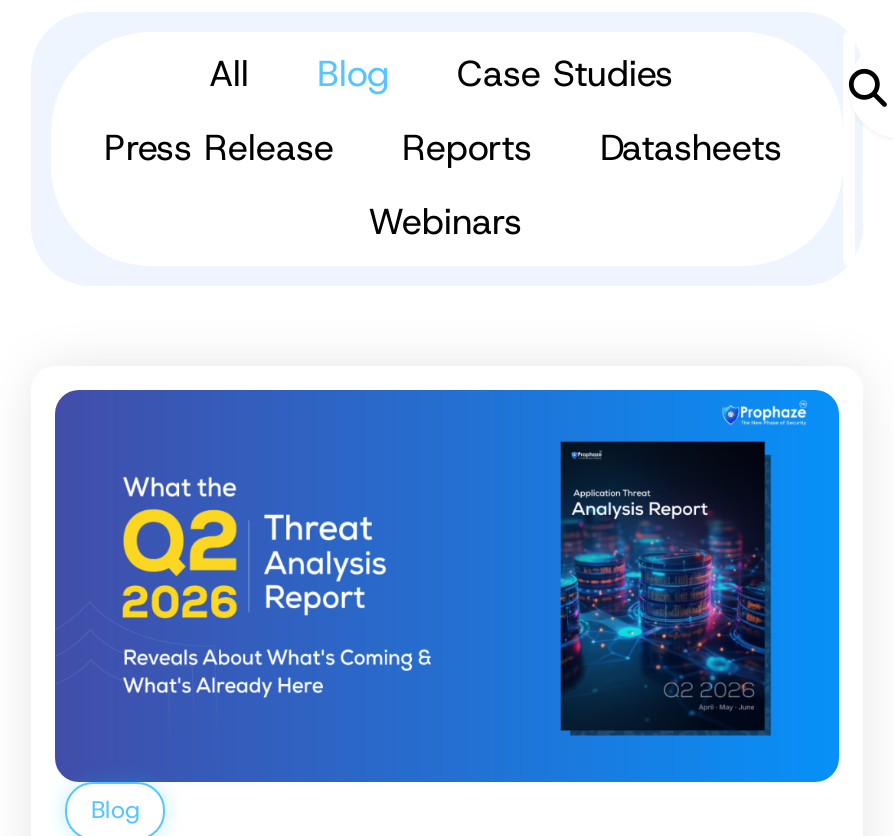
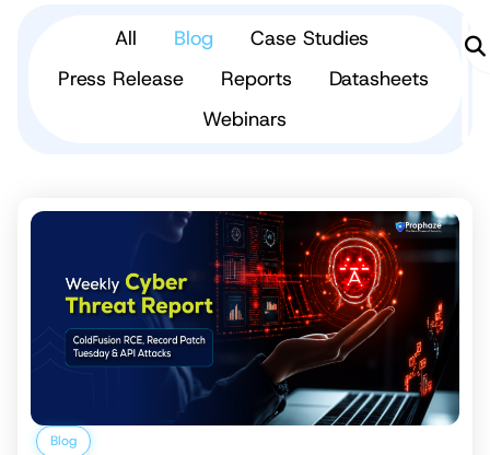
- [image]
+ [image]
